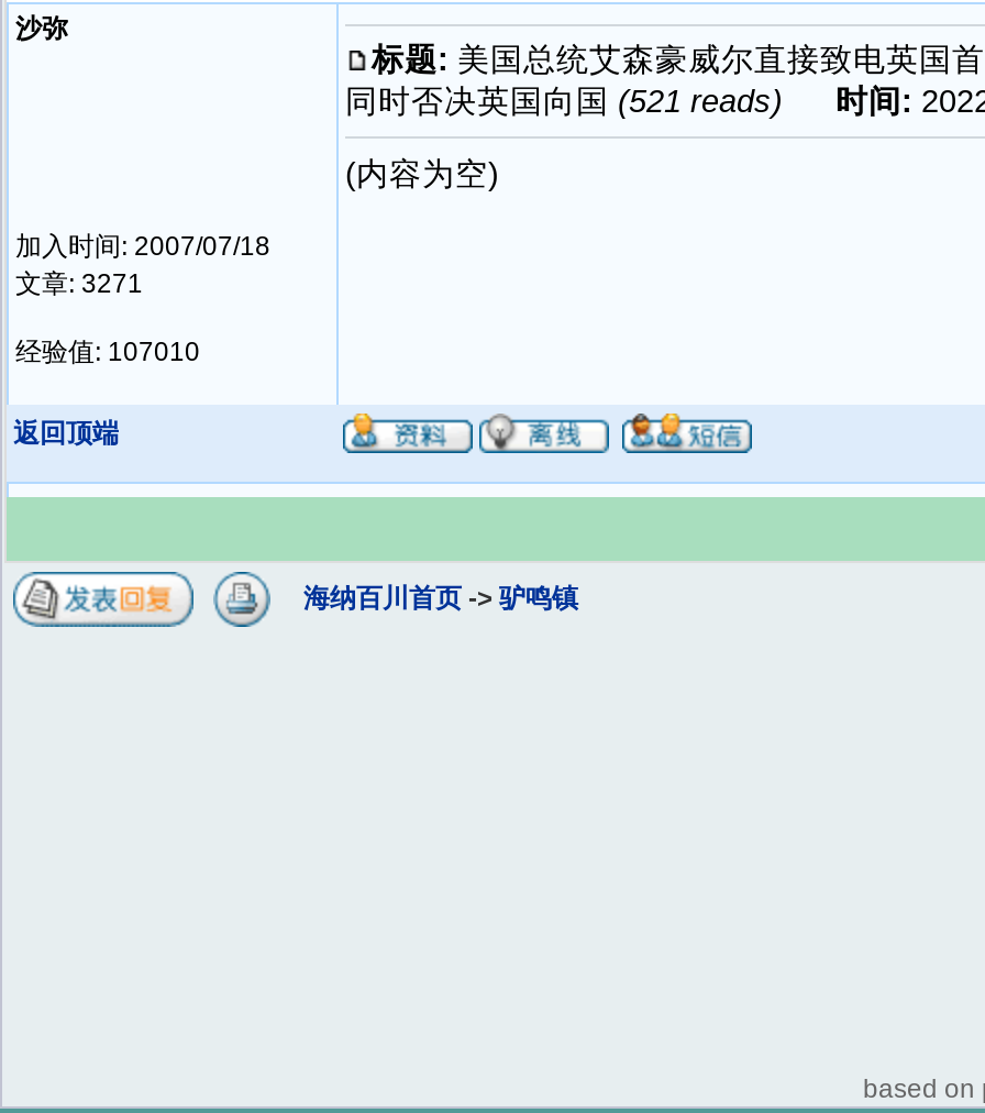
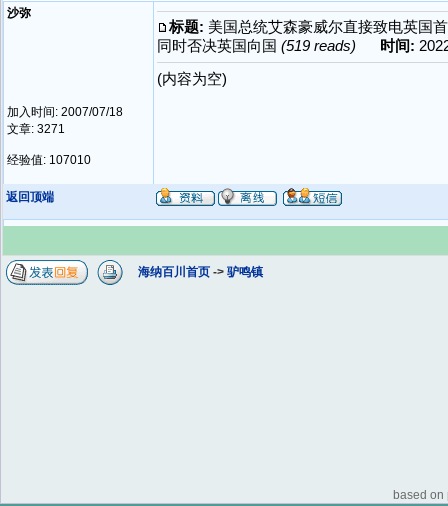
- 同时否决英国向国(521 reads)
+ 同时否决英国向国(519 reads)
